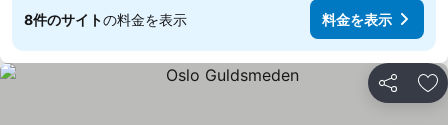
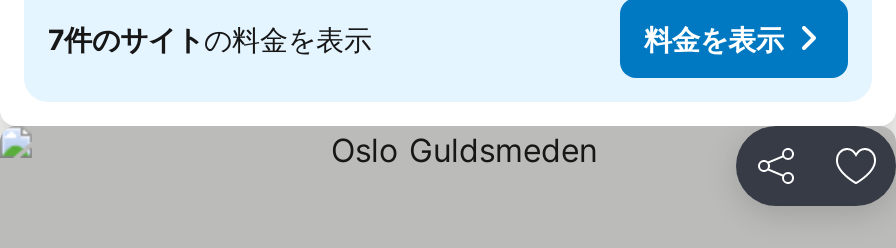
- 8件のサイトの料金を表示
+ 7件のサイトの料金を表示
